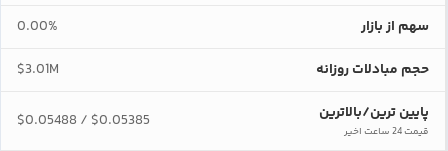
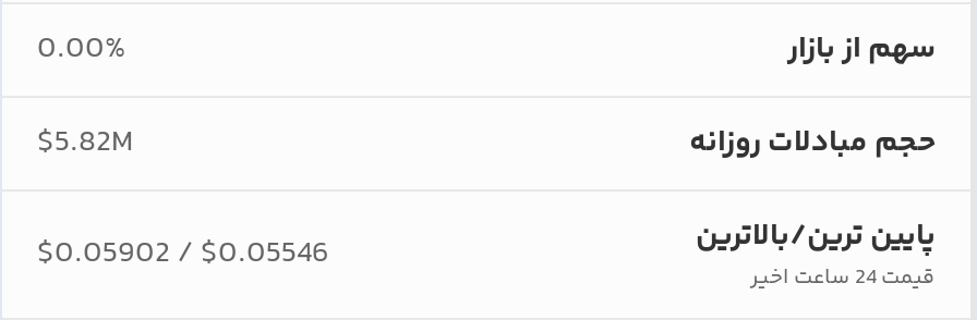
- $3.01M
+ $5.82M

- $0.05488 / $0.05385
+ $0.05902 / $0.05546
